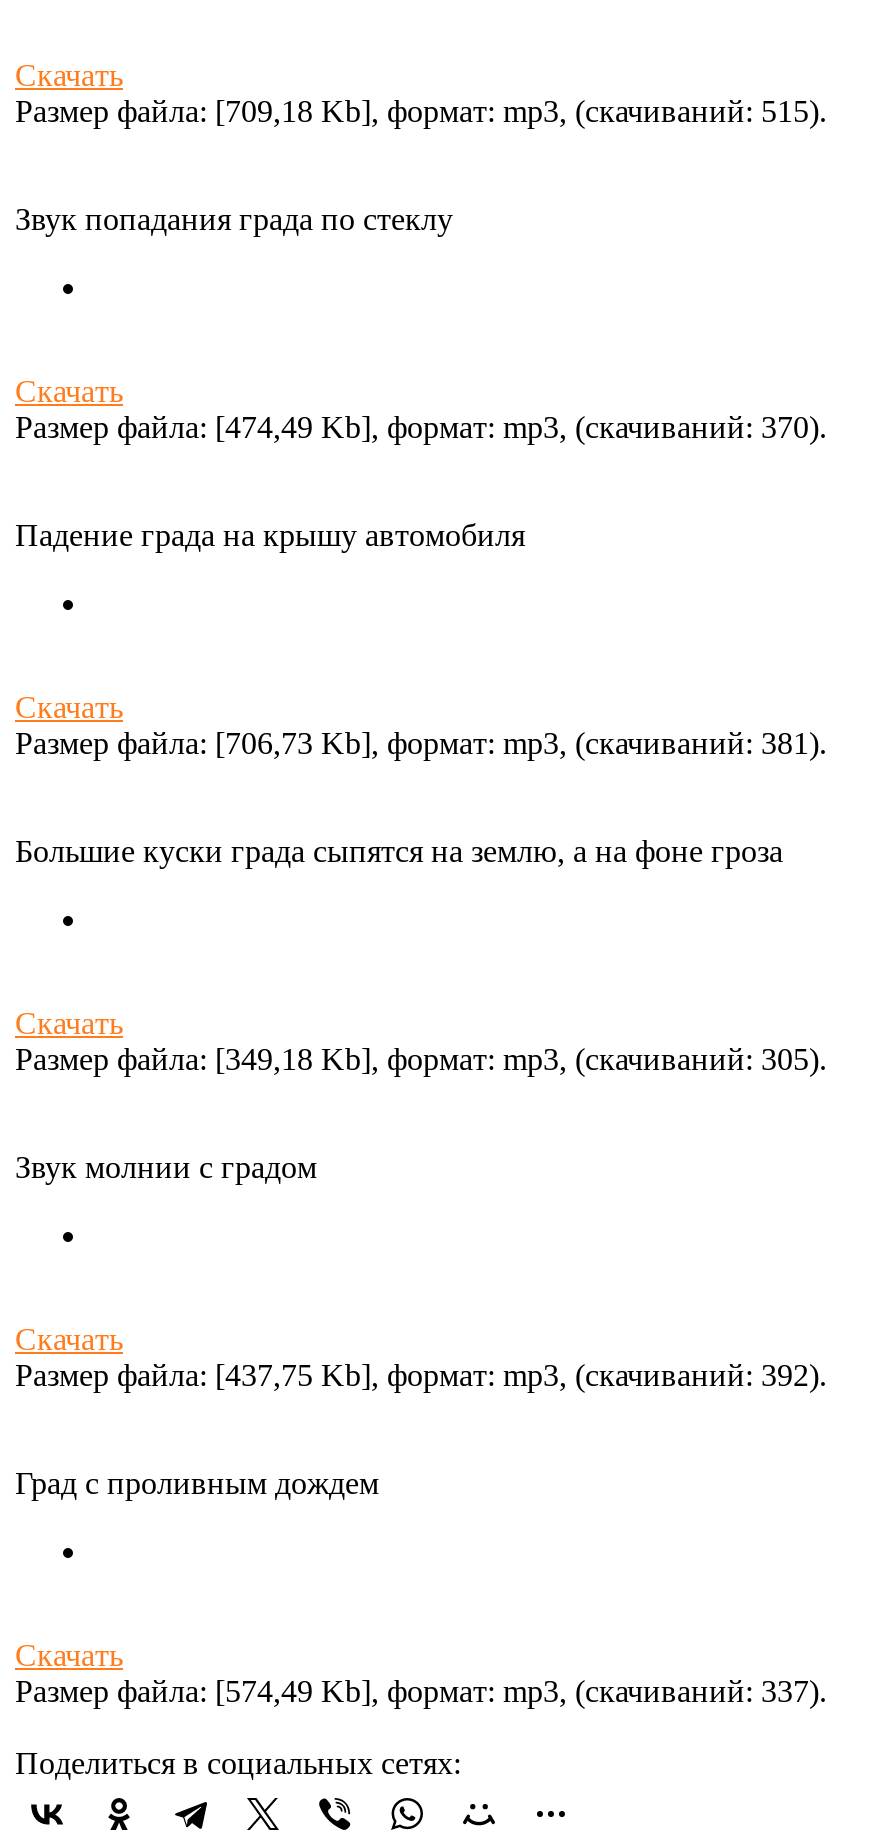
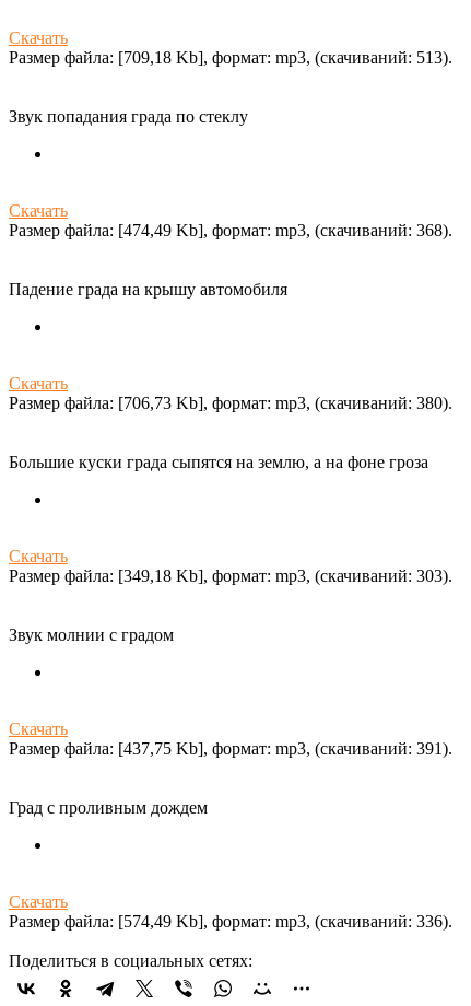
- Размер файла: [709,18 Kb], формат: mp3, (cкачиваний: 515).
+ Размер файла: [709,18 Kb], формат: mp3, (cкачиваний: 513).

- Размер файла: [474,49 Kb], формат: mp3, (cкачиваний: 370).
+ Размер файла: [474,49 Kb], формат: mp3, (cкачиваний: 368).

- Размер файла: [706,73 Kb], формат: mp3, (cкачиваний: 381).
+ Размер файла: [706,73 Kb], формат: mp3, (cкачиваний: 380).

- Размер файла: [349,18 Kb], формат: mp3, (cкачиваний: 305).
+ Размер файла: [349,18 Kb], формат: mp3, (cкачиваний: 303).

- Размер файла: [437,75 Kb], формат: mp3, (cкачиваний: 392).
+ Размер файла: [437,75 Kb], формат: mp3, (cкачиваний: 391).

- Размер файла: [574,49 Kb], формат: mp3, (cкачиваний: 337).
+ Размер файла: [574,49 Kb], формат: mp3, (cкачиваний: 336).
